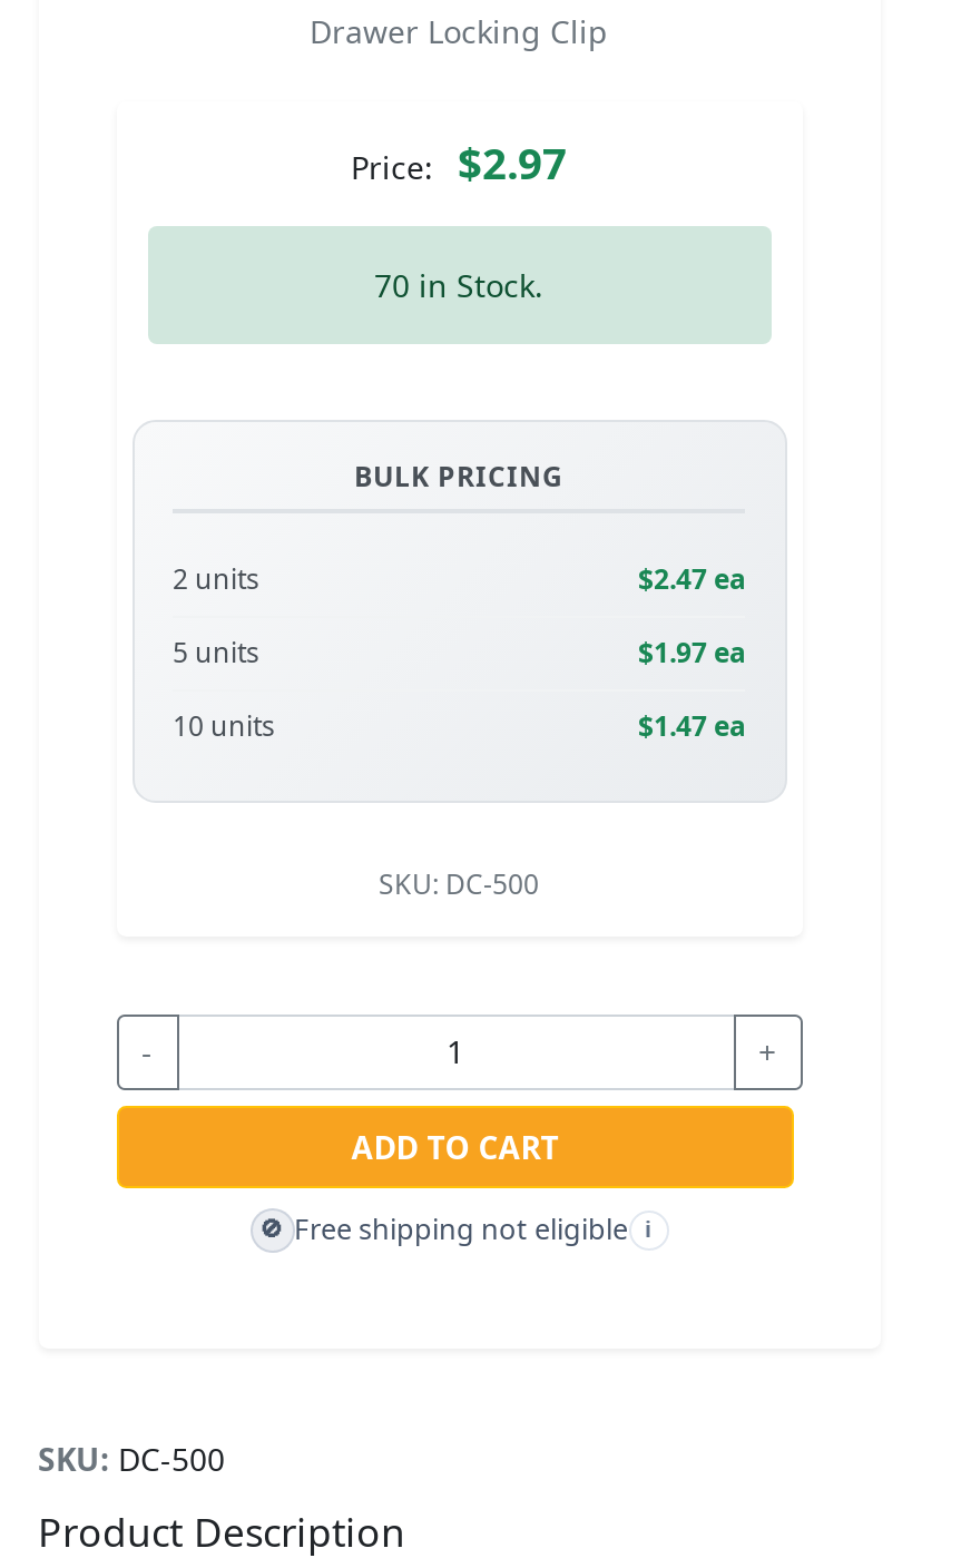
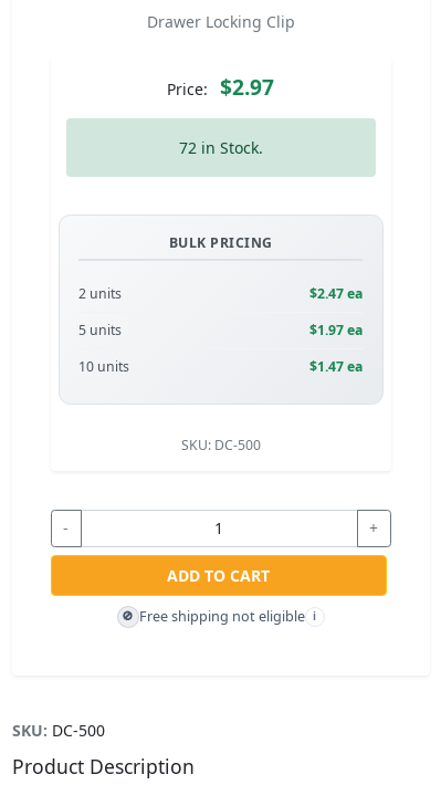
- 70 in Stock.
+ 72 in Stock.
